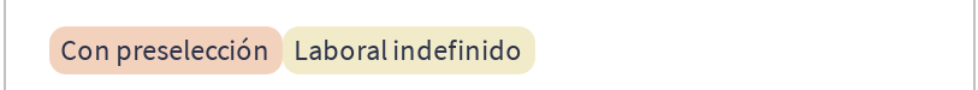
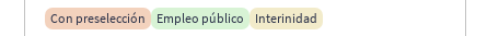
- Laboral indefinido
+ Empleo público
+ Interinidad
